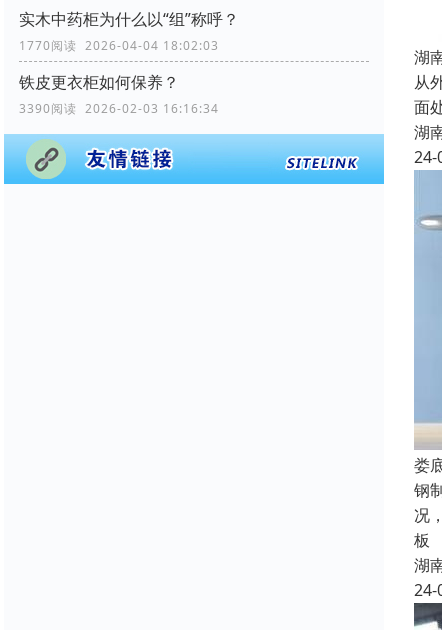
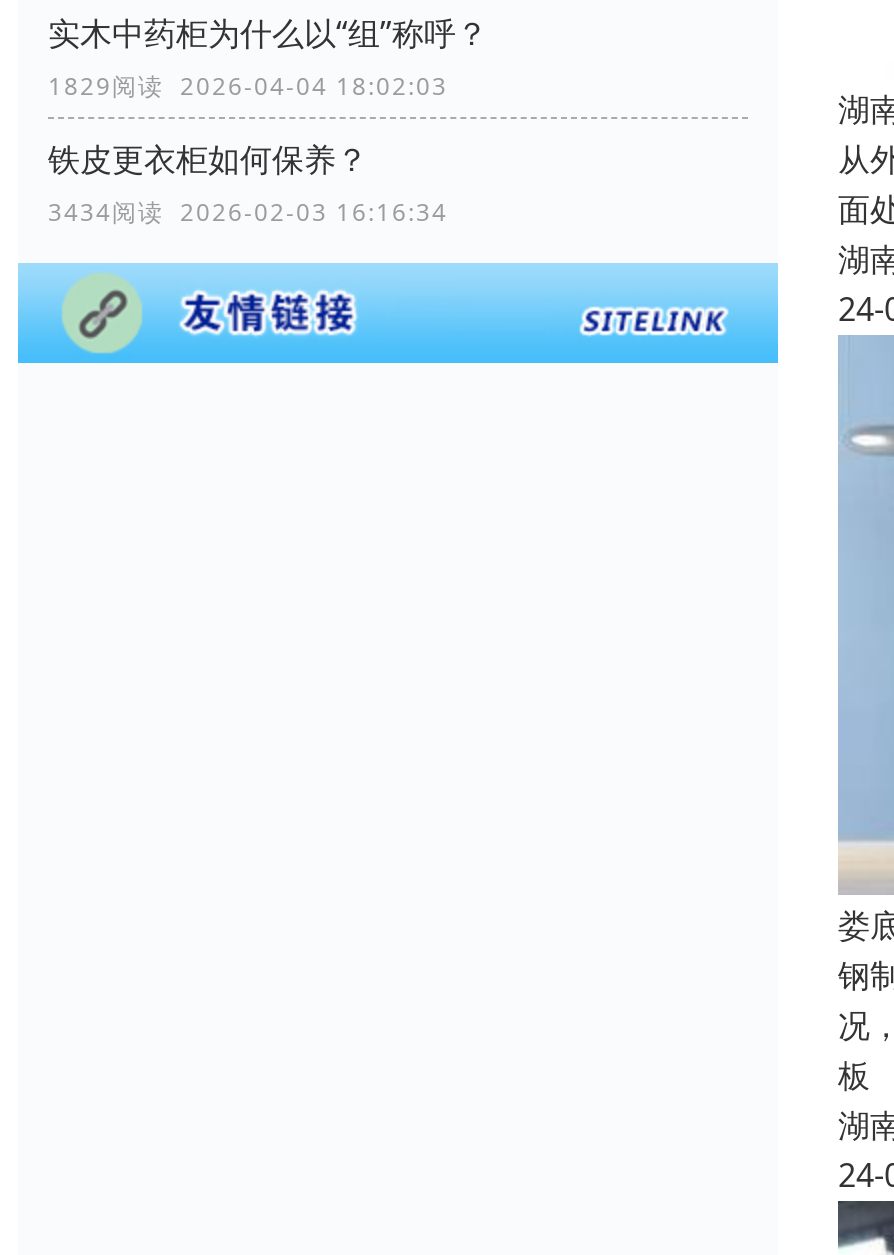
- 1770阅读 2026-04-04 18:02:03
+ 1829阅读 2026-04-04 18:02:03

- 3390阅读 2026-02-03 16:16:34
+ 3434阅读 2026-02-03 16:16:34
